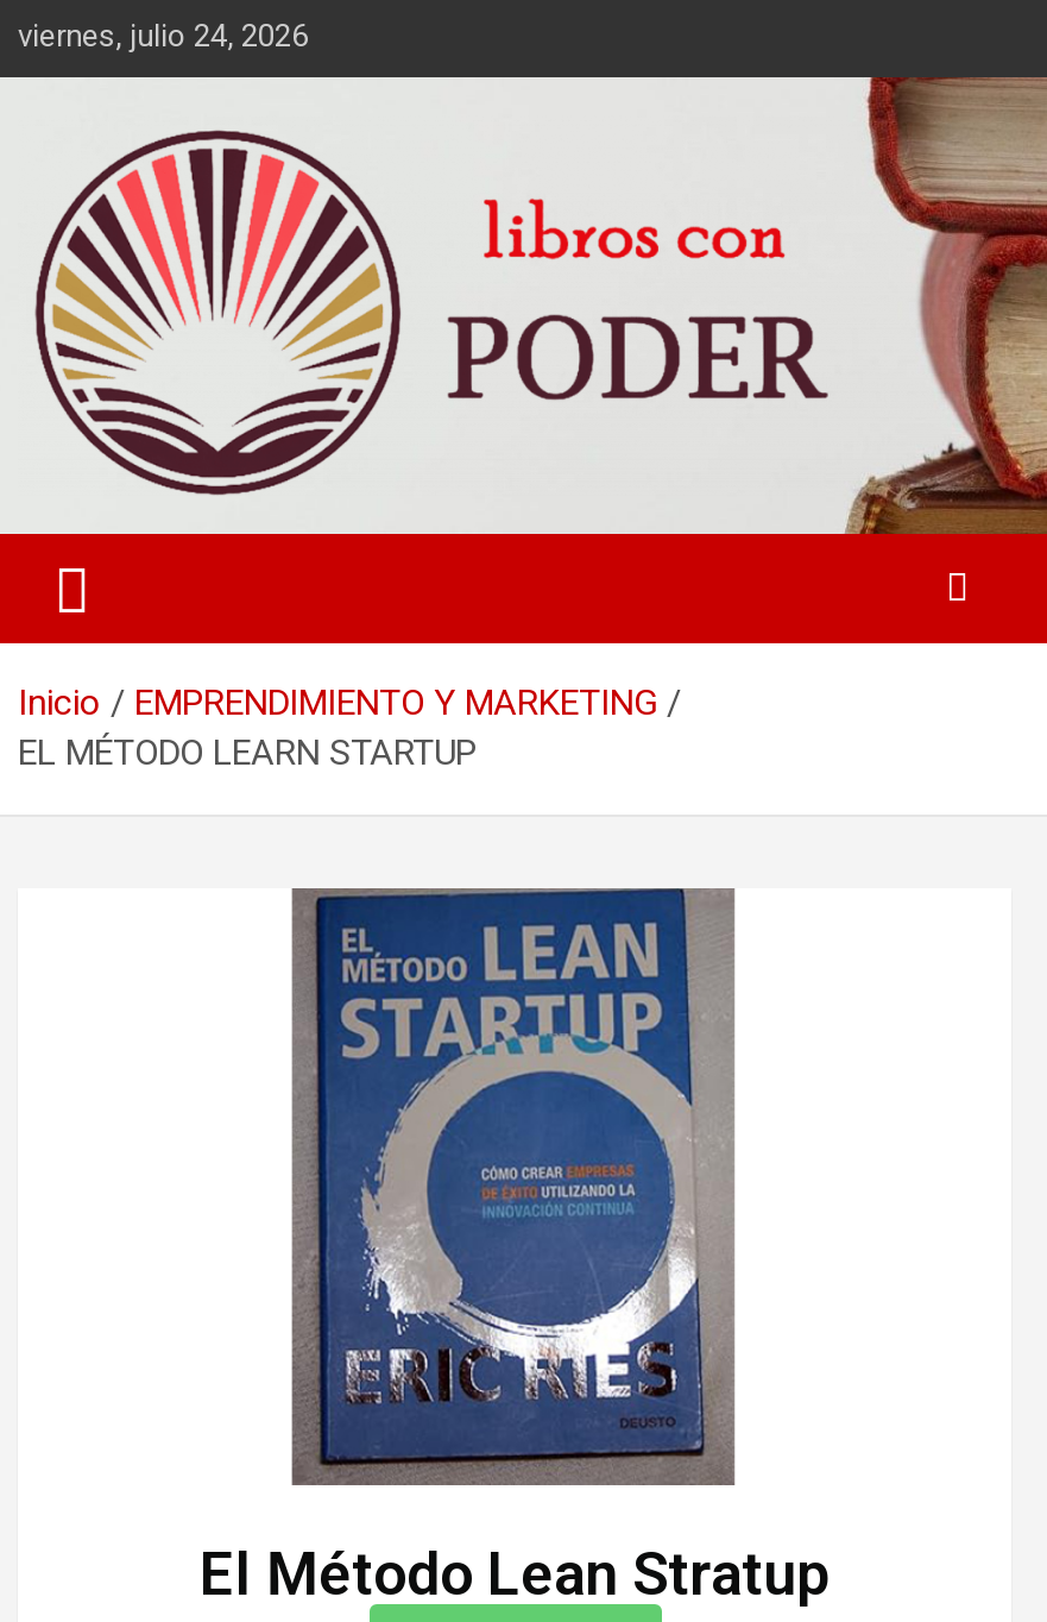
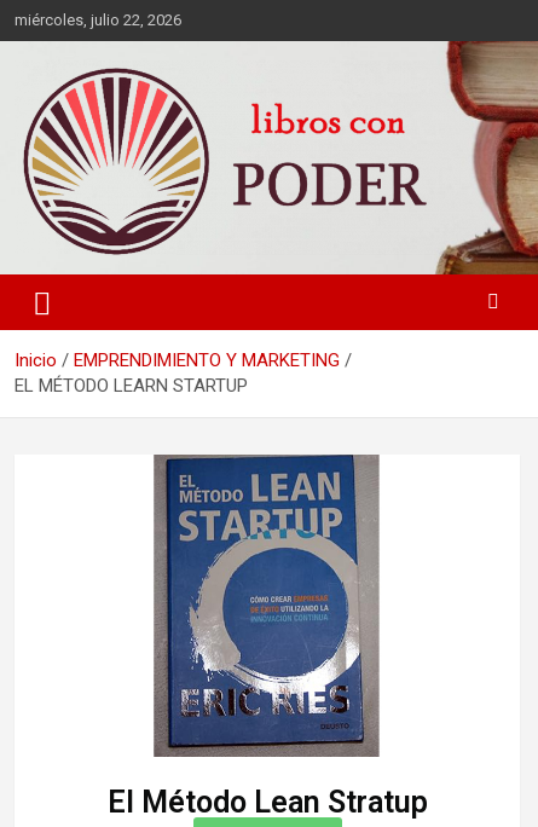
- viernes, julio 24, 2026
+ miércoles, julio 22, 2026
